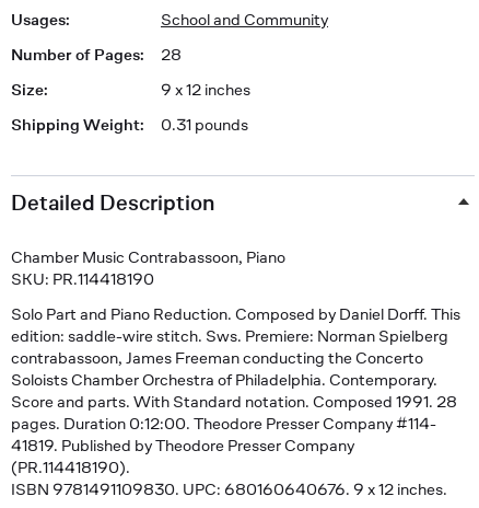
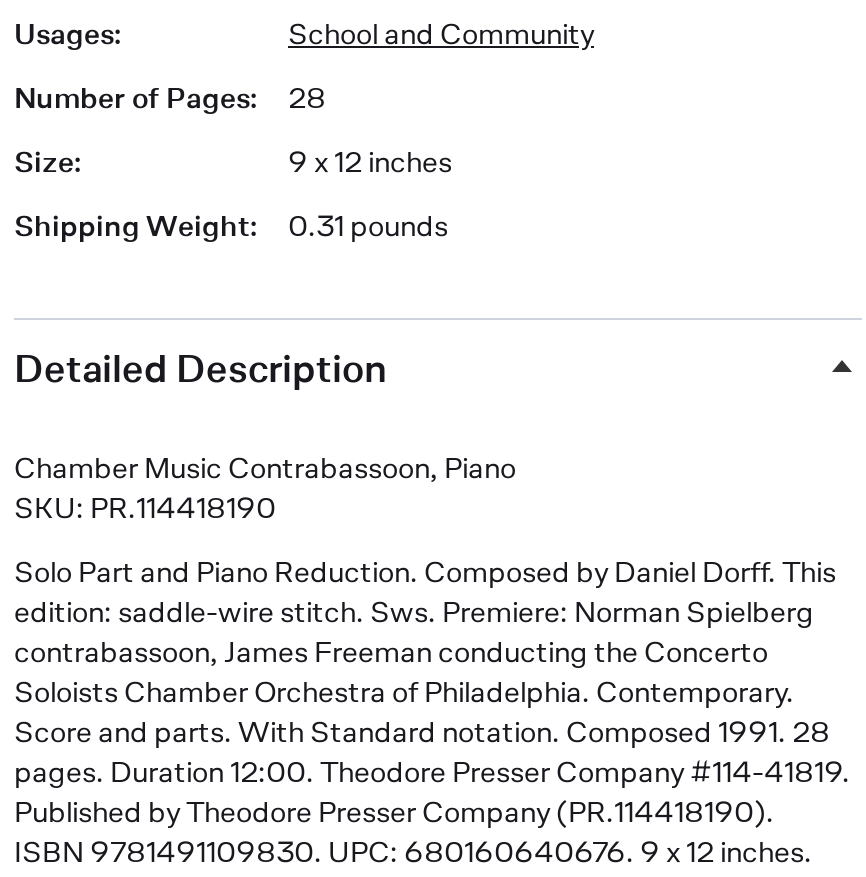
- pages. Duration 0:12:00. Theodore Presser Company #114-
- 41819. Published by Theodore Presser Company
- (PR.114418190).
+ pages. Duration 12:00. Theodore Presser Company #114-41819.
+ Published by Theodore Presser Company (PR.114418190).
